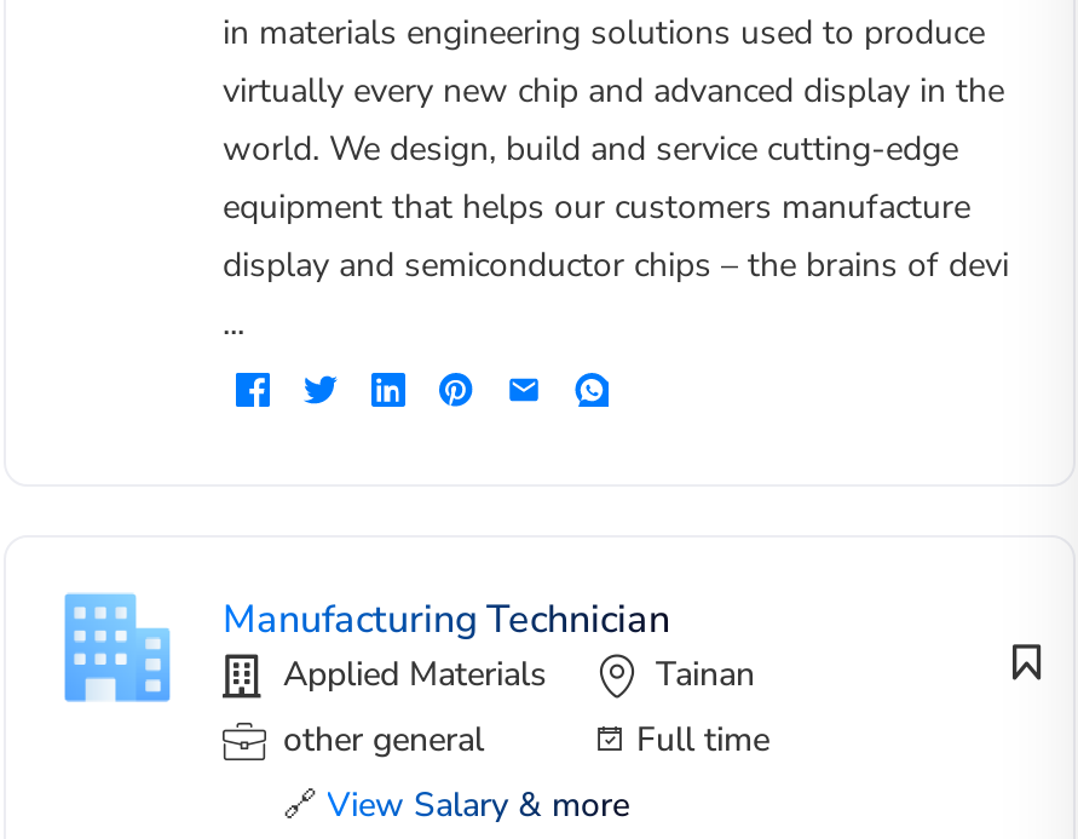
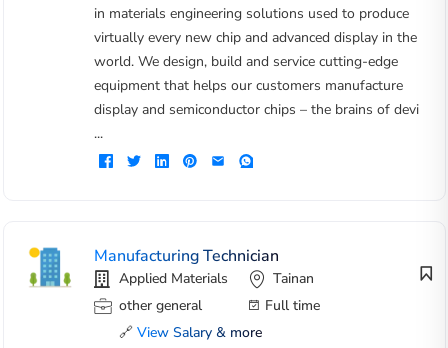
- [image]
+ [image]
